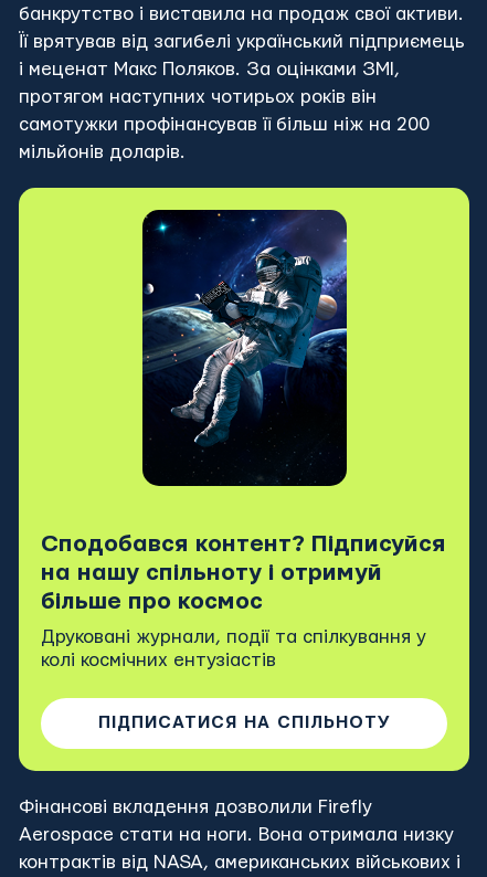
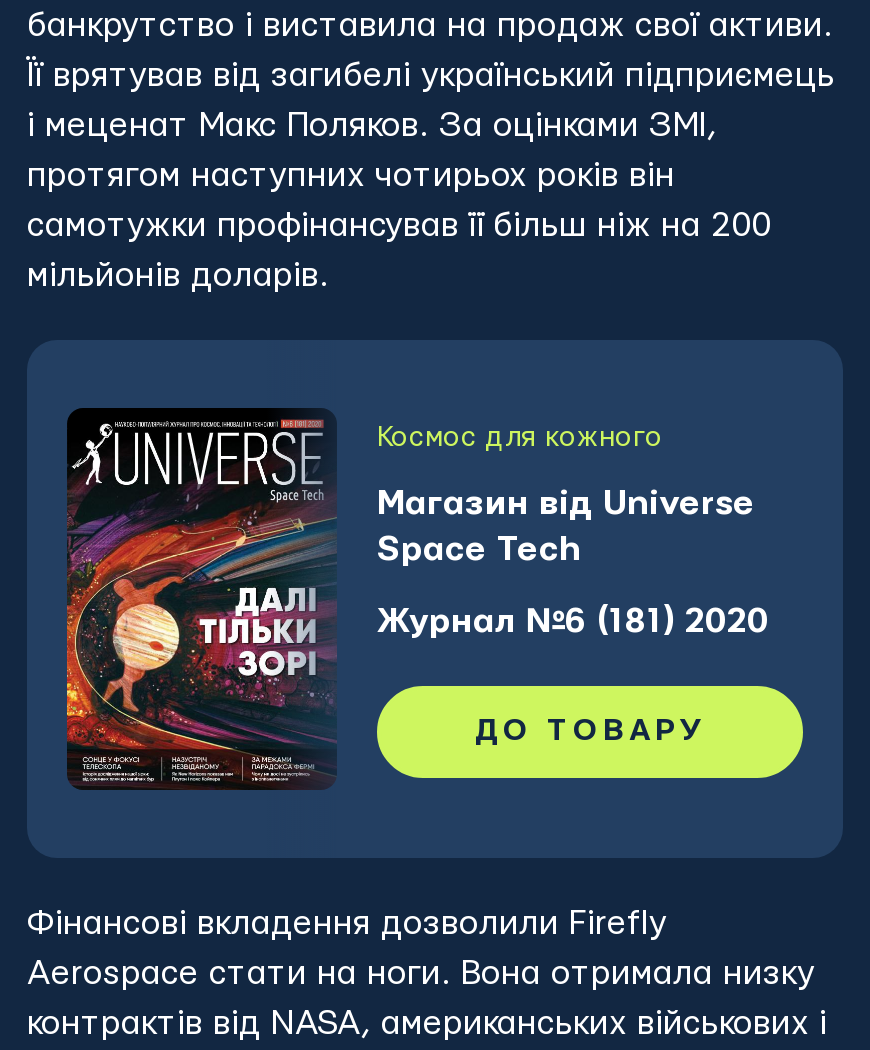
- [image]
- Сподобався контент? Підписуйся
- на нашу спільноту і отримуй
- більше про космос
- Друковані журнали, події та спілкування у
- колі космічних ентузіастів
- ПІДПИСАТИСЯ НА СПІЛЬНОТУ
+ [image]
+ Космос для кожного
+ Магазин від Universe
+ Space Tech
+ Журнал №6 (181) 2020
+ ДО ТОВАРУ
